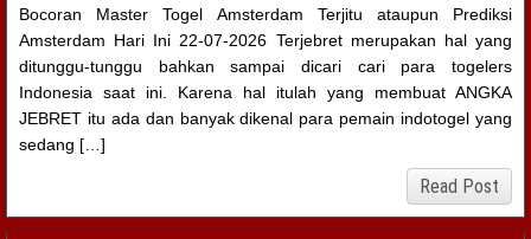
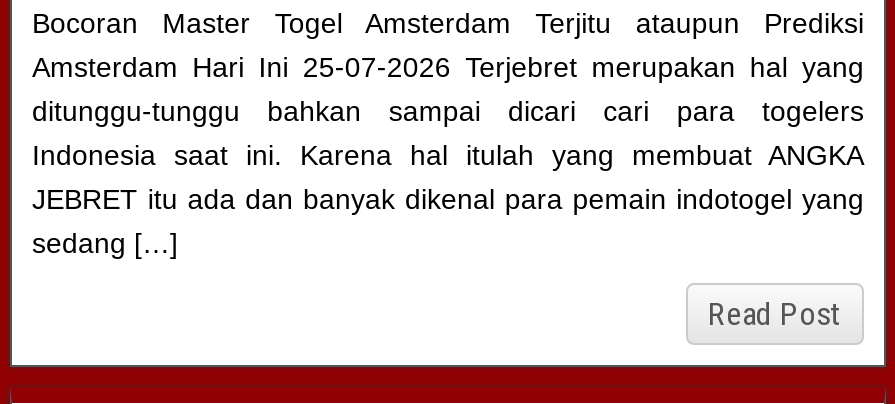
- Amsterdam Hari Ini 22-07-2026 Terjebret merupakan hal yang
+ Amsterdam Hari Ini 25-07-2026 Terjebret merupakan hal yang
